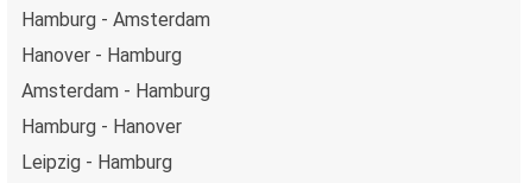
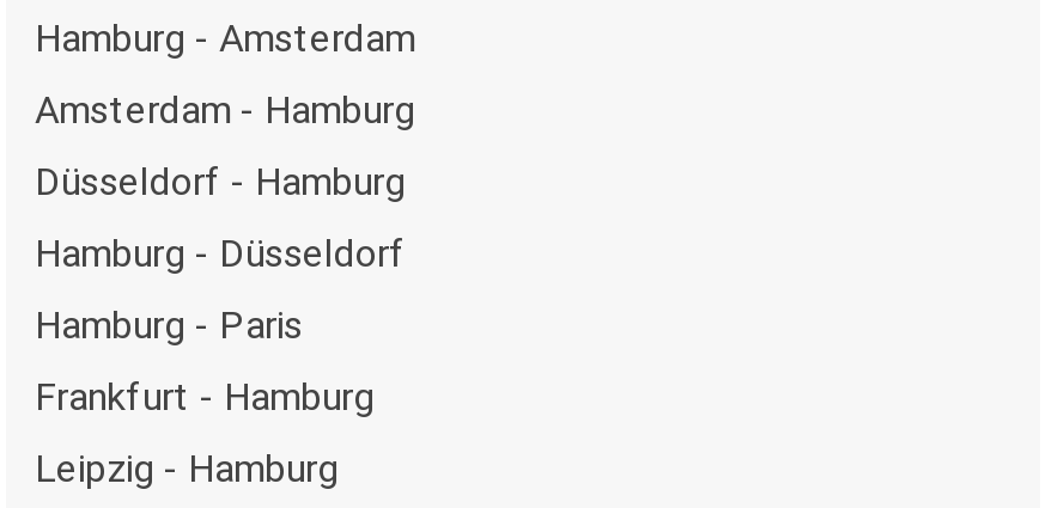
- Hanover - Hamburg

moved up: Amsterdam - Hamburg

- Hamburg - Hanover
+ Düsseldorf - Hamburg
+ Hamburg - Düsseldorf
+ Hamburg - Paris
+ Frankfurt - Hamburg
